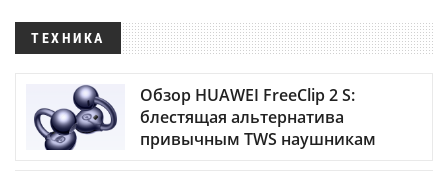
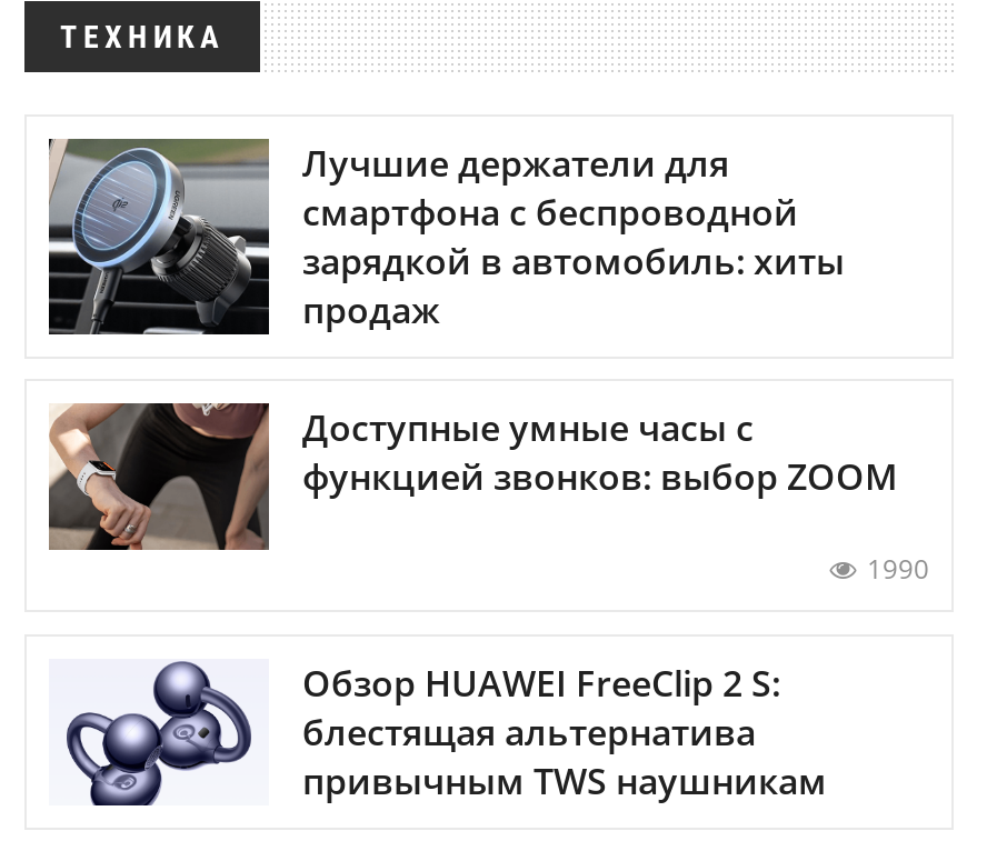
+ [image]
+ Лучшие держатели для
+ смартфона с беспроводной
+ зарядкой в автомобиль: хиты
+ продаж
+ Доступные умные часы с
+ функцией звонков: выбор ZOOM
+ 1990

+ [image]
